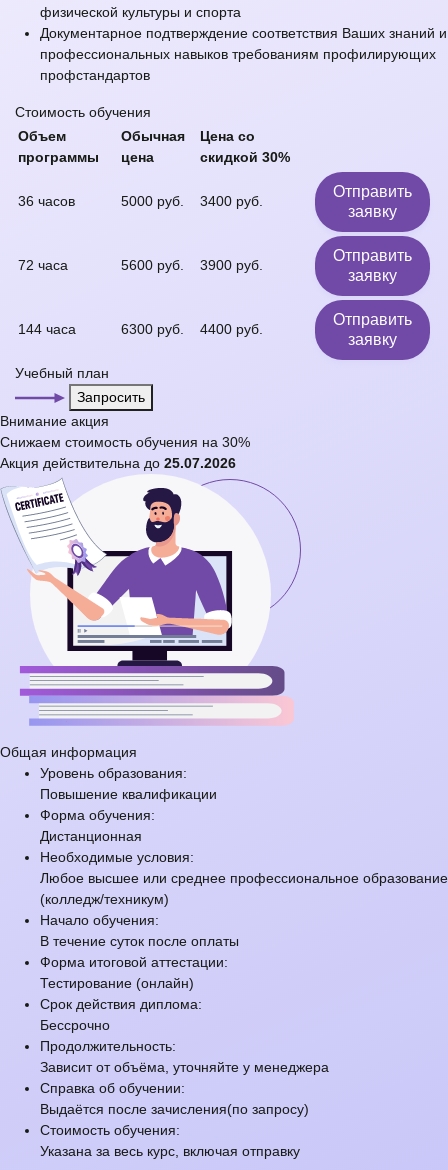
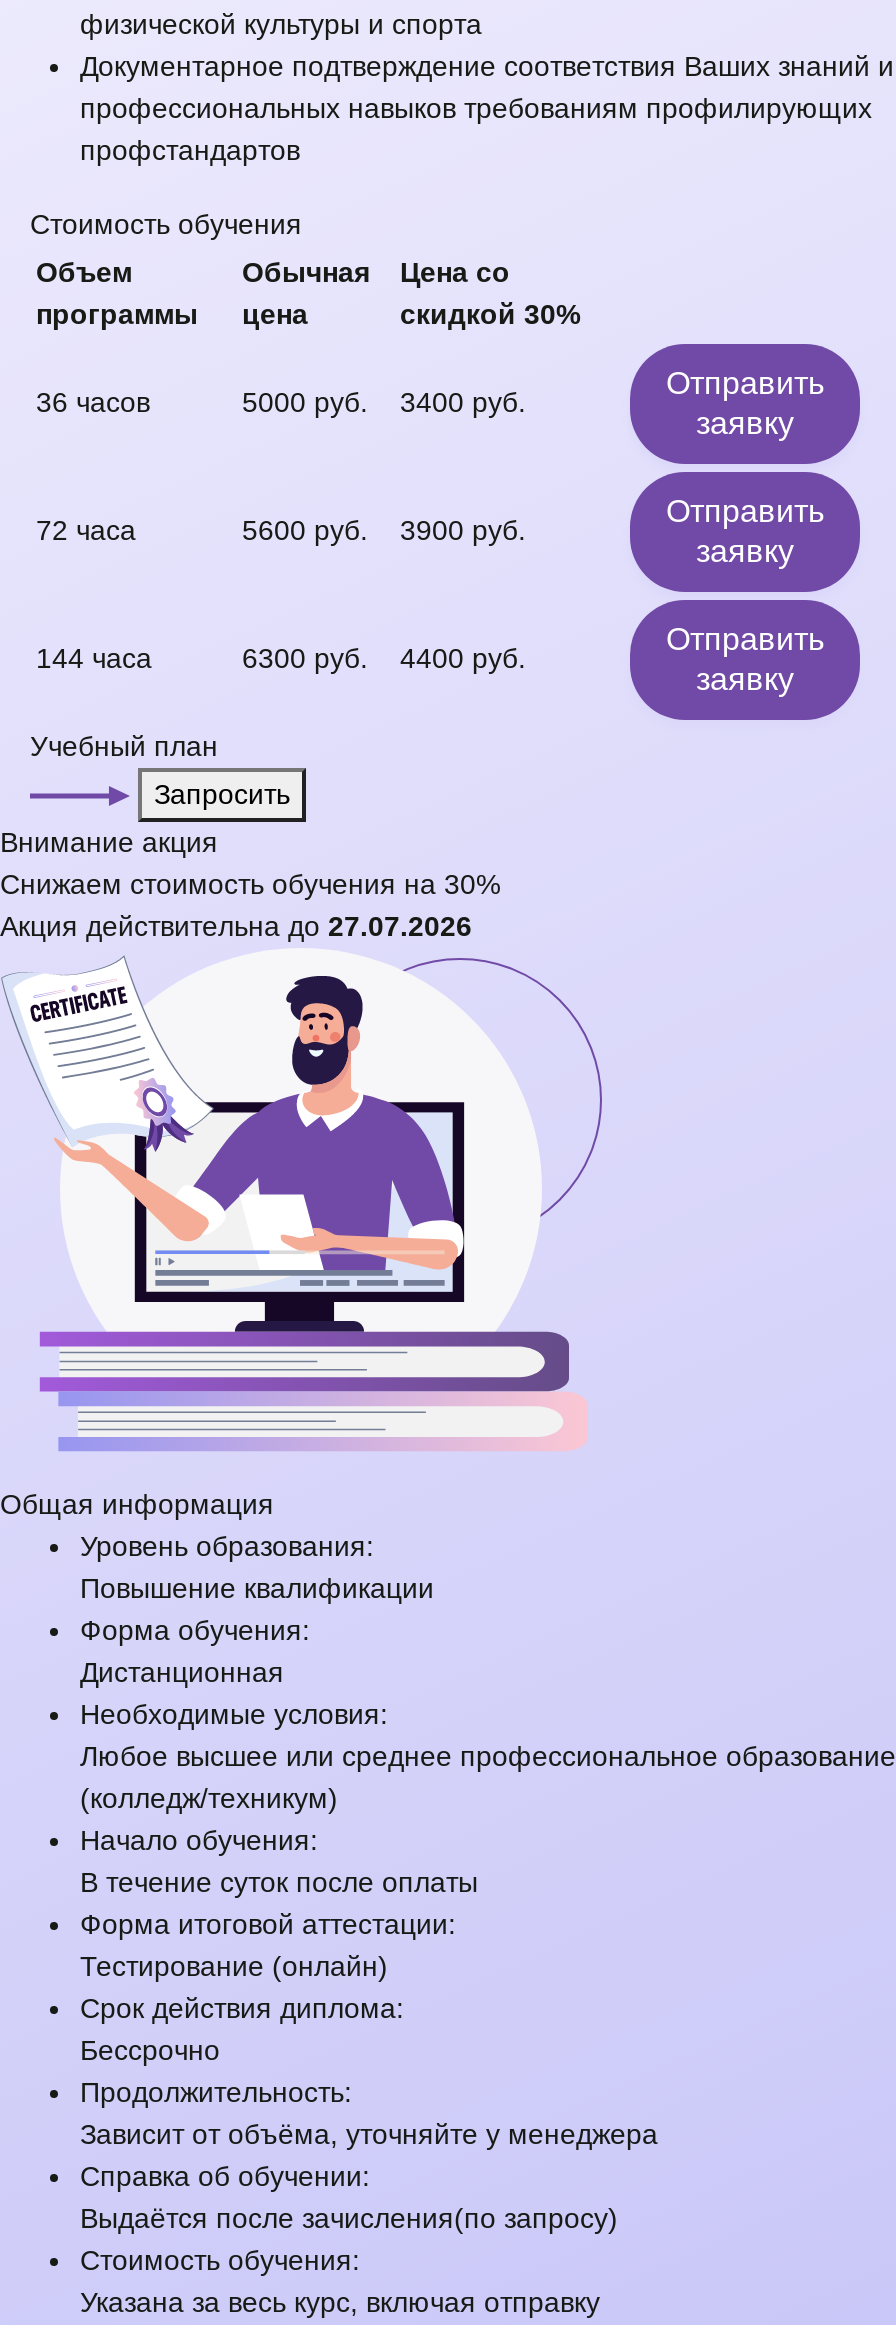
- Акция действительна до 25.07.2026
+ Акция действительна до 27.07.2026
